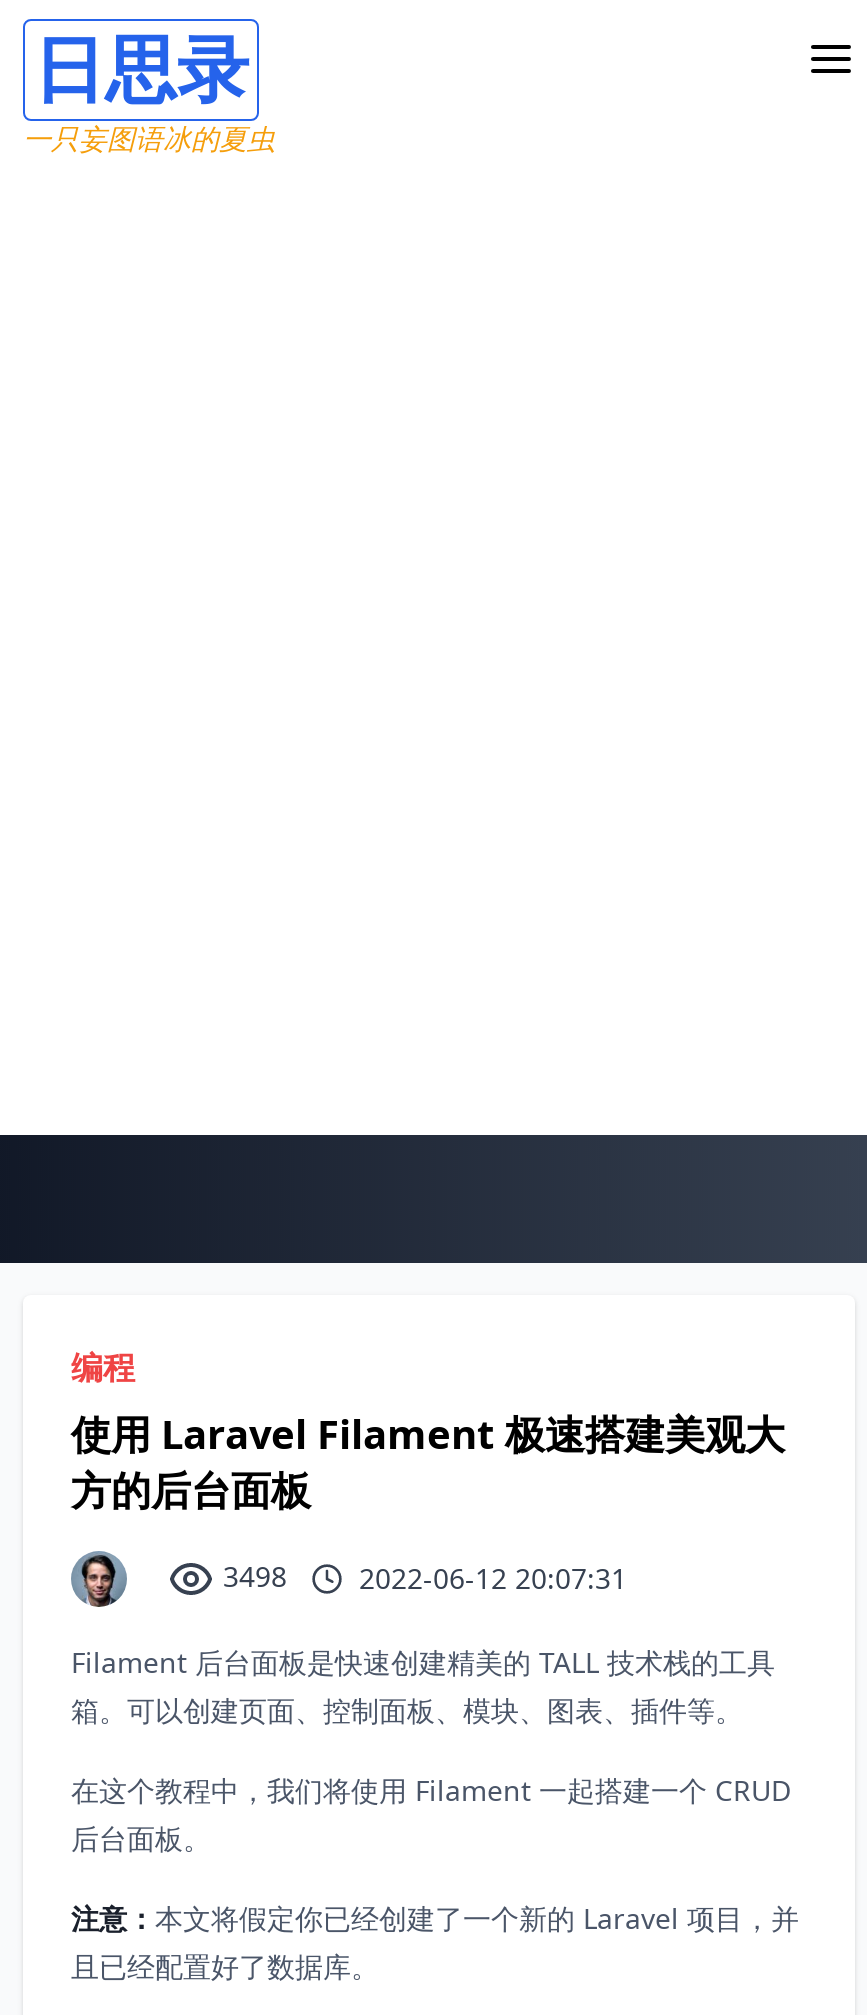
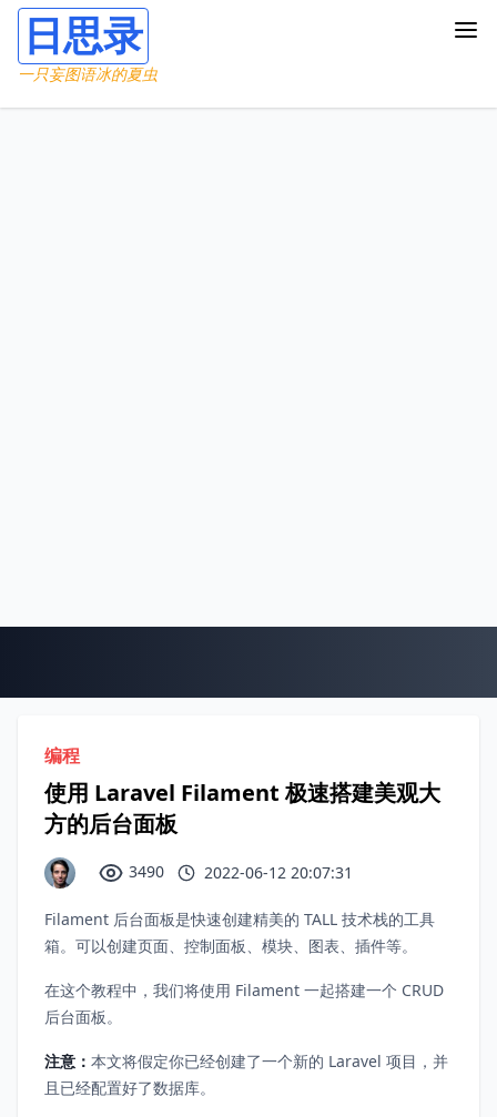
- 3498 2022-06-12 20:07:31
+ 3490 2022-06-12 20:07:31
